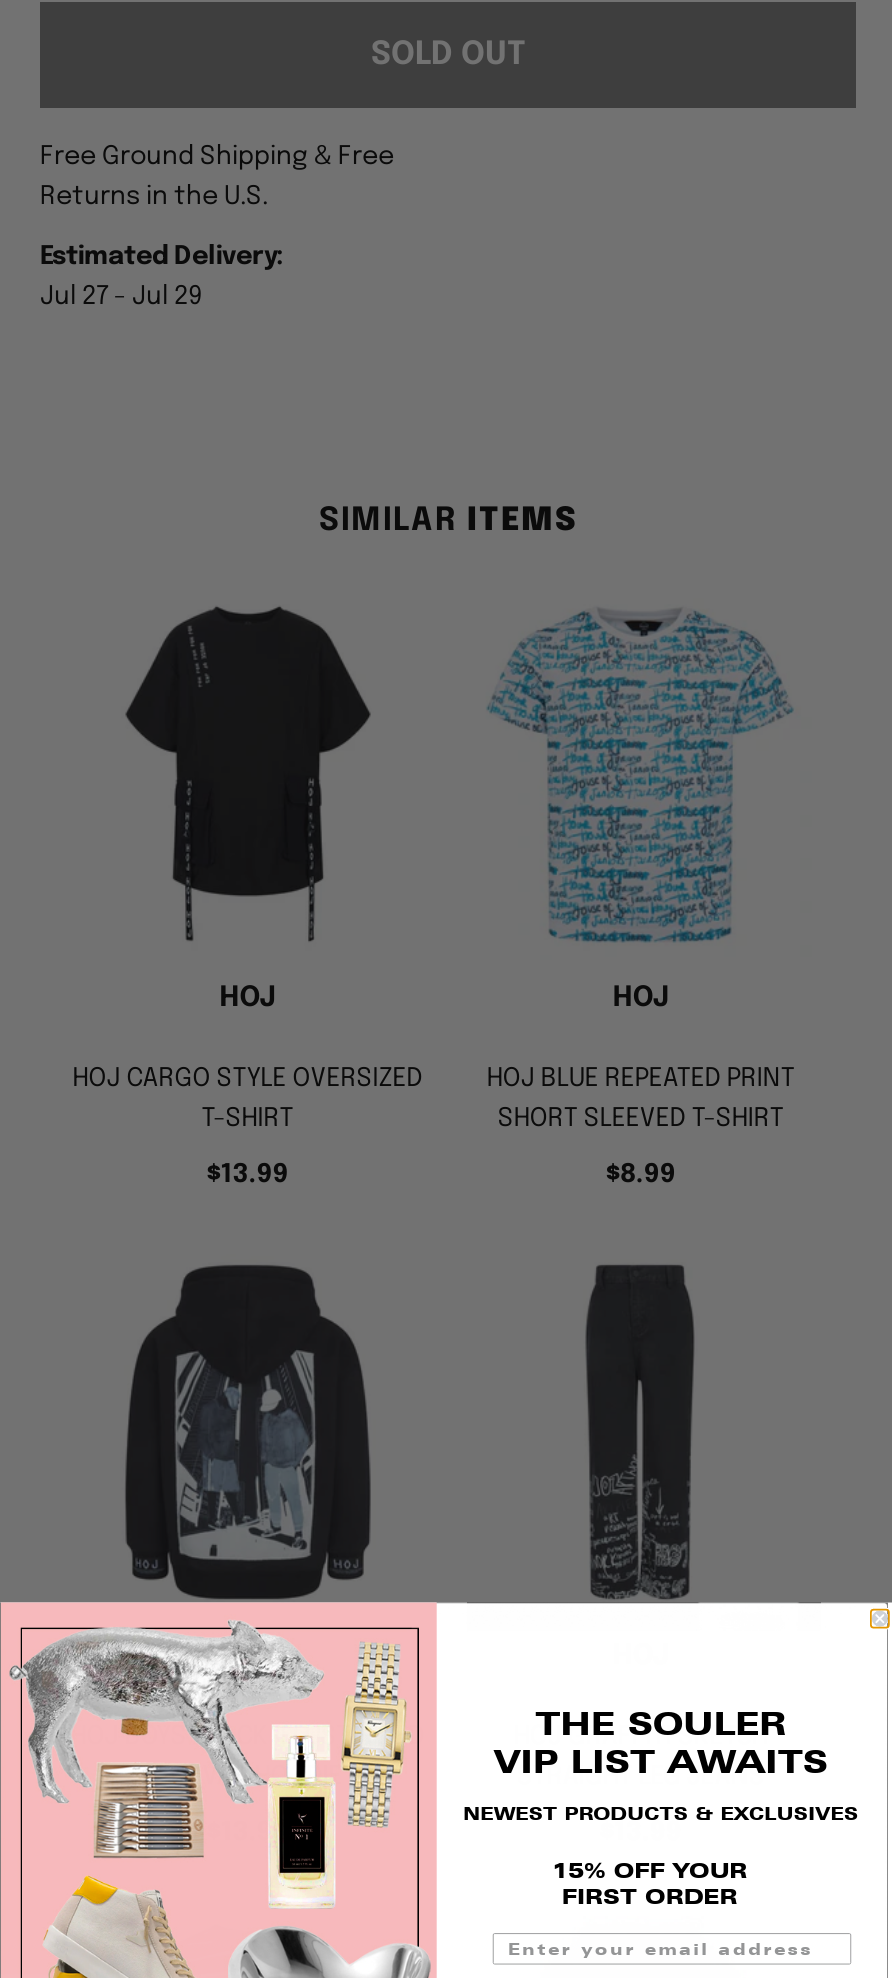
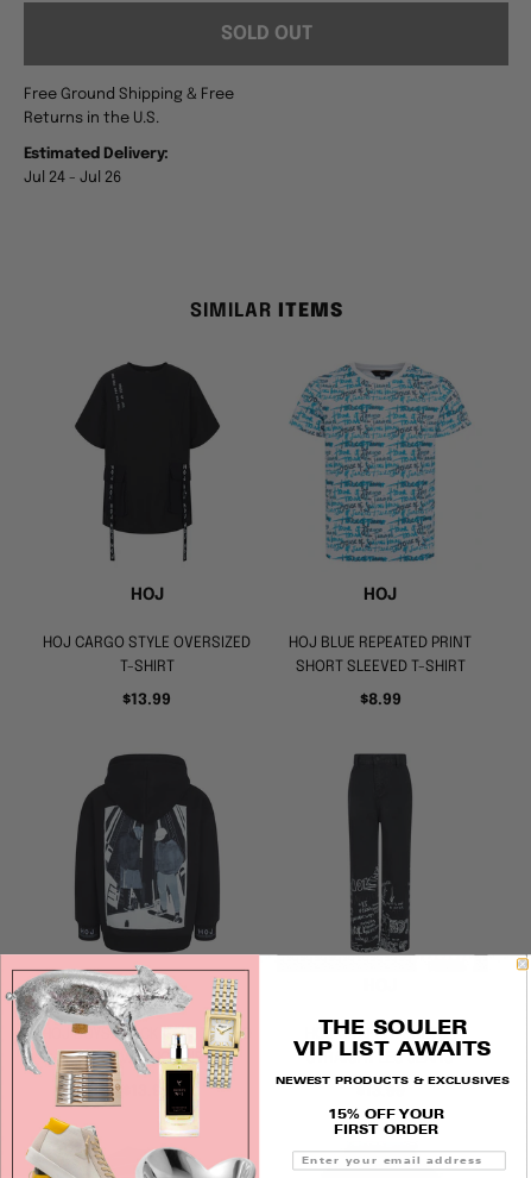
- Jul 27 - Jul 29
+ Jul 24 - Jul 26
